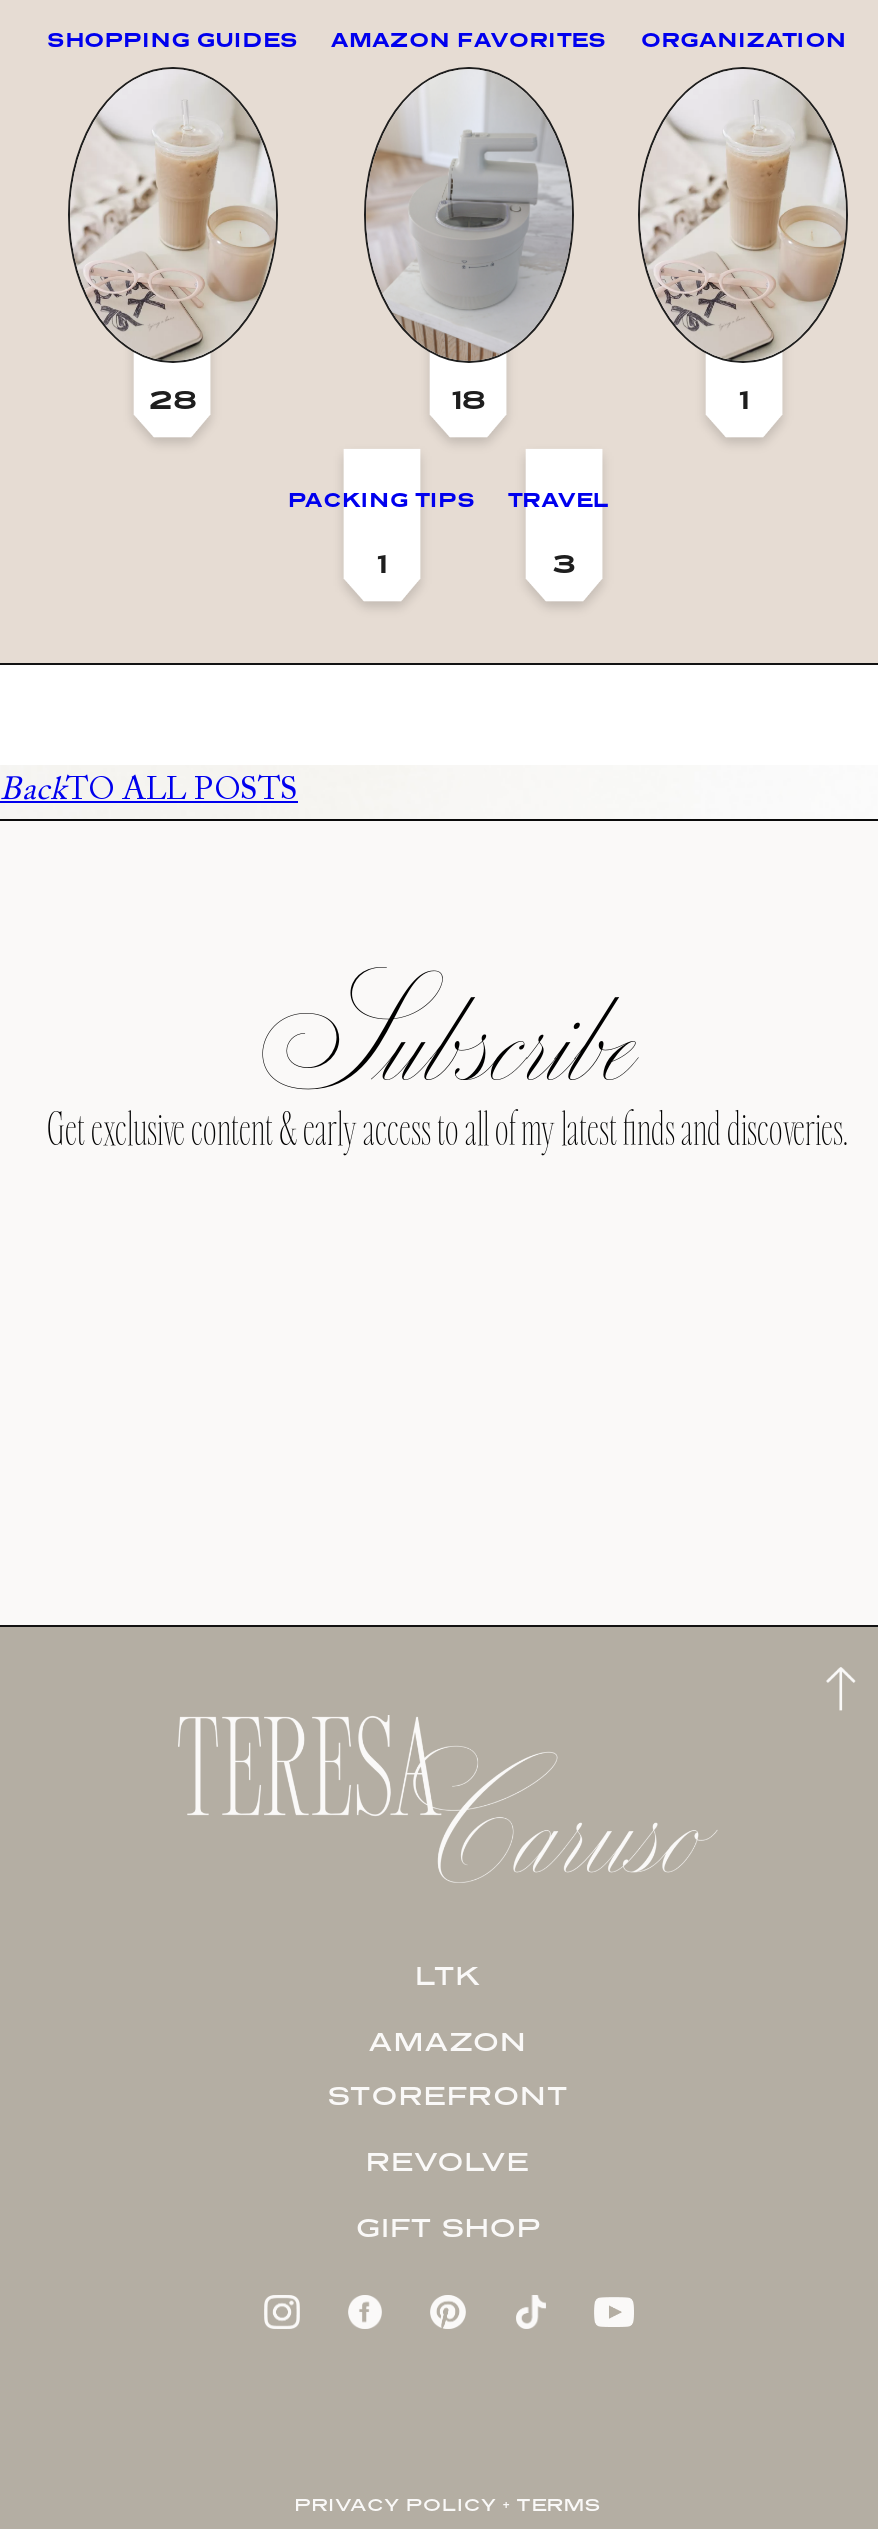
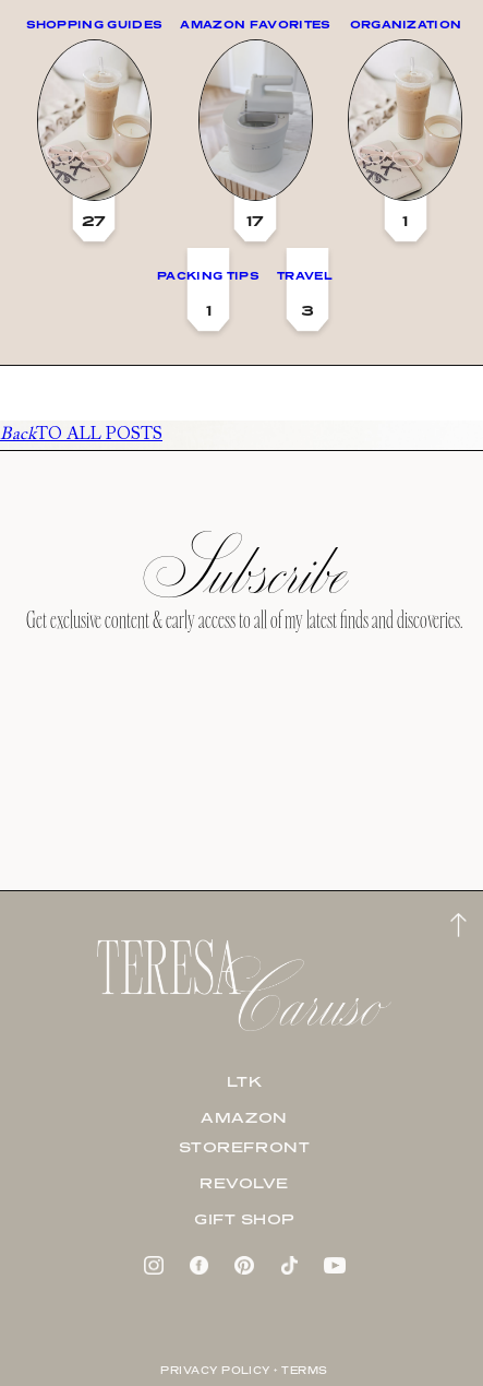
- 28
+ 27

- 18
+ 17
